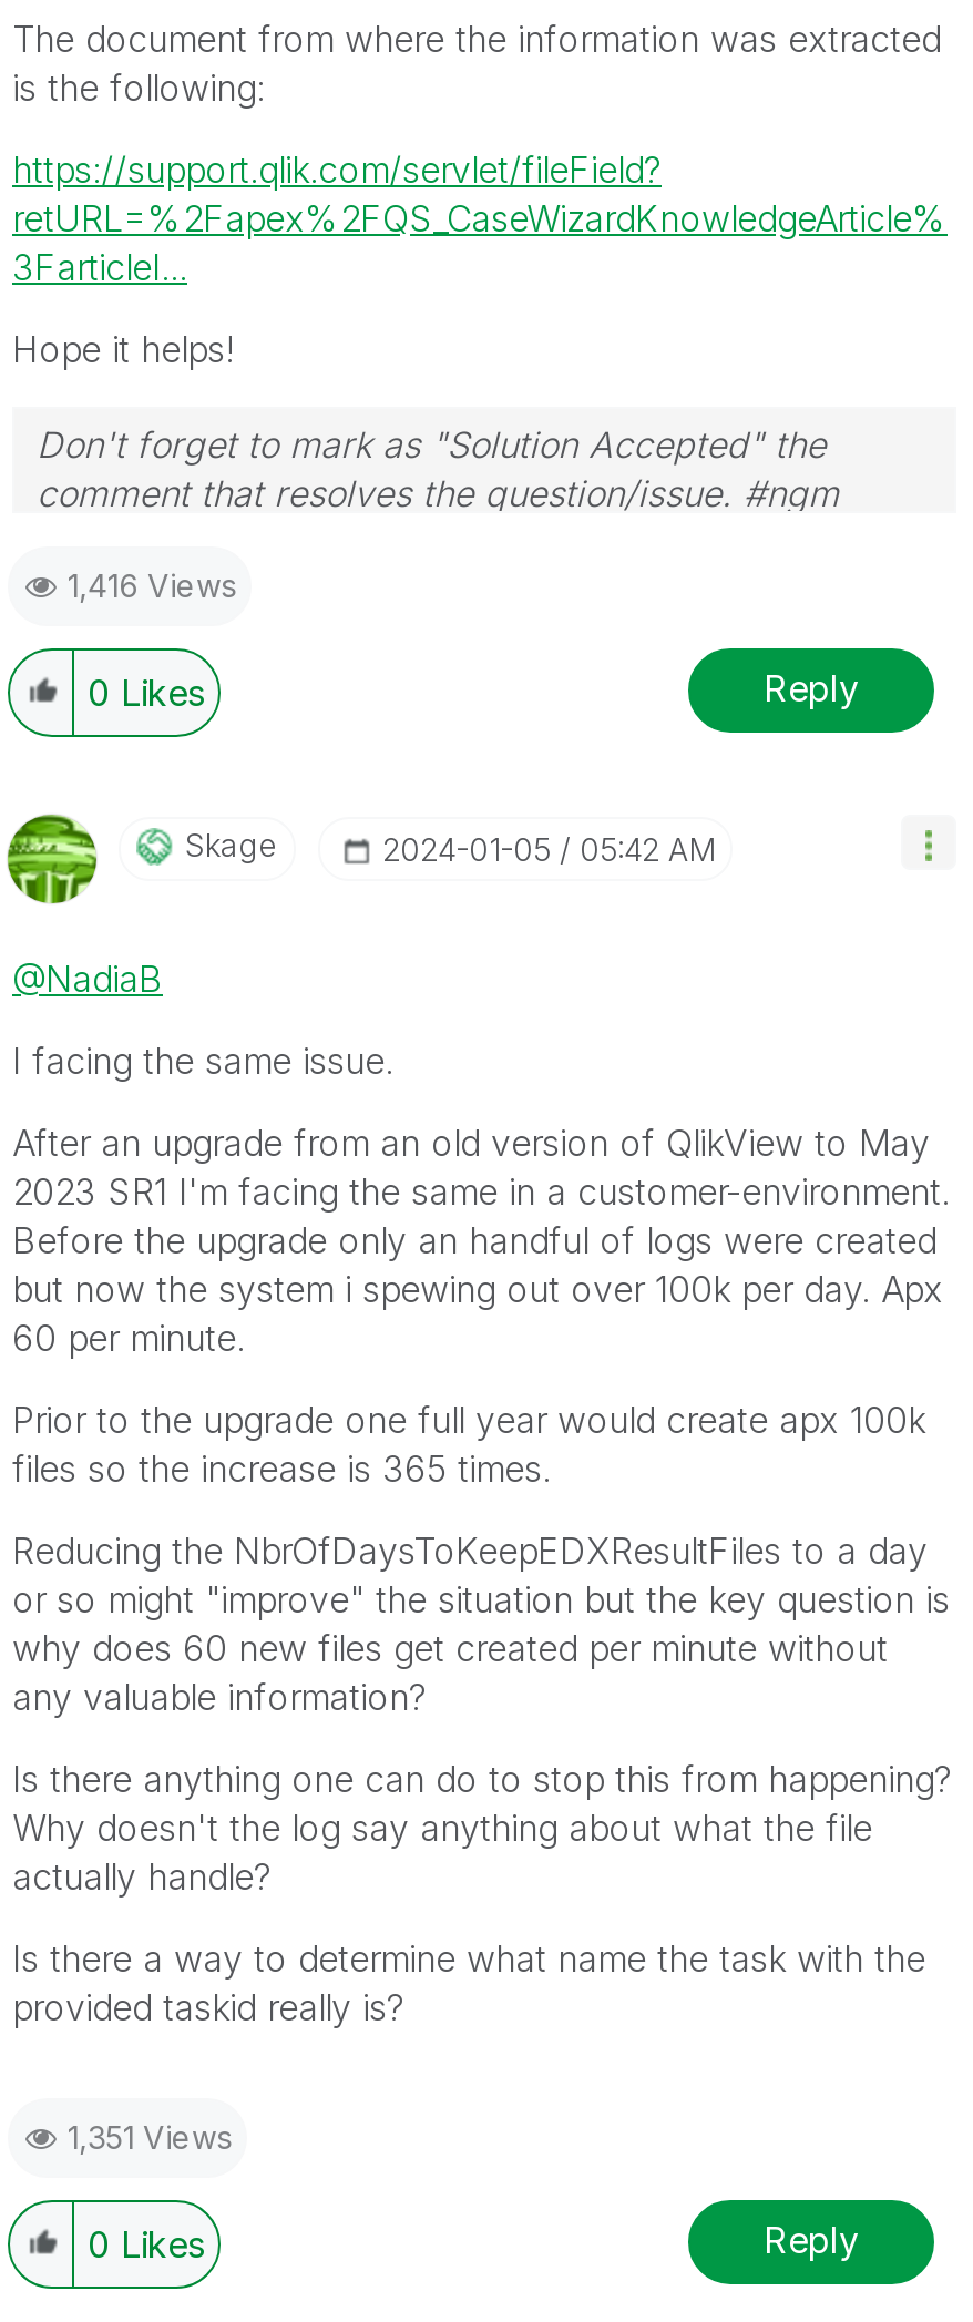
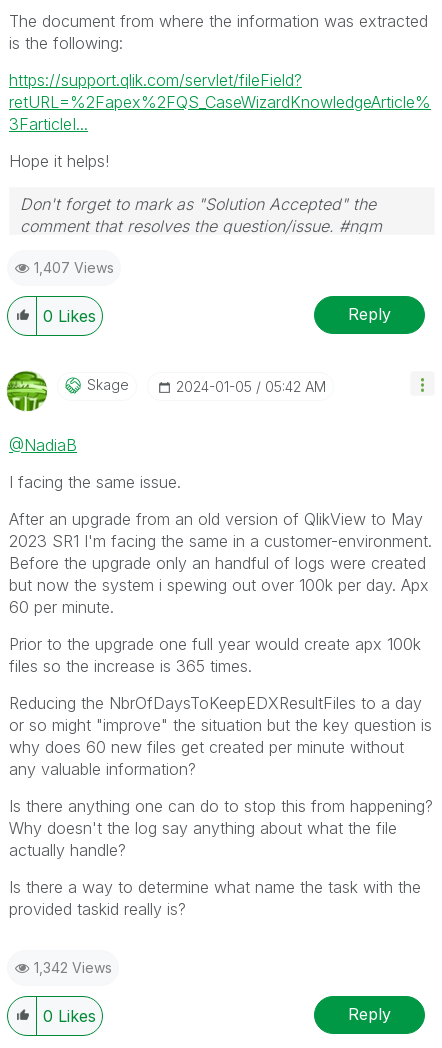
- 1,416 Views
+ 1,407 Views

- 1,351 Views
+ 1,342 Views
